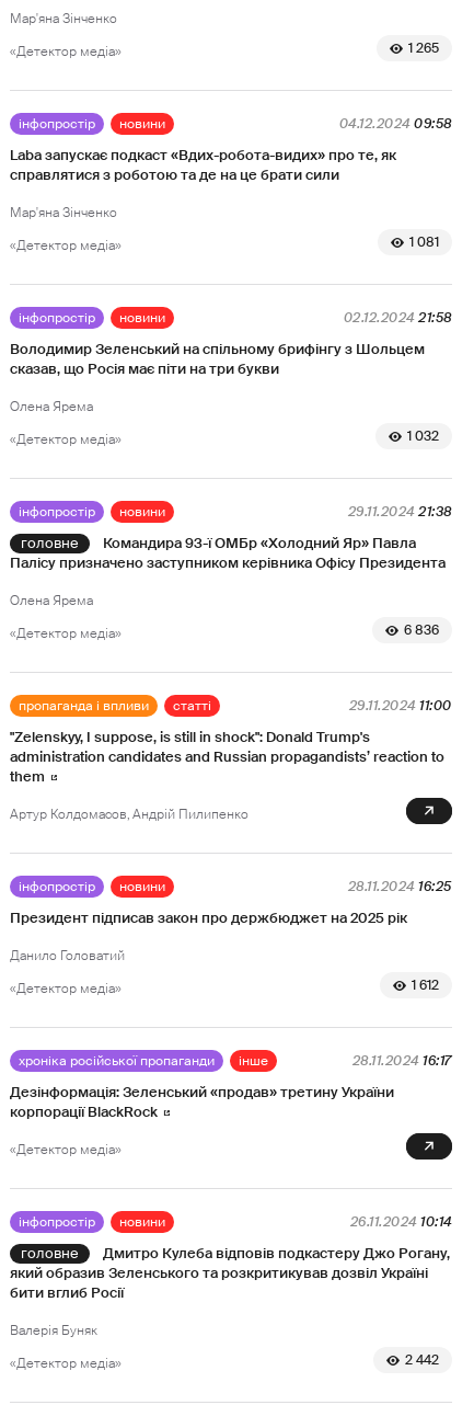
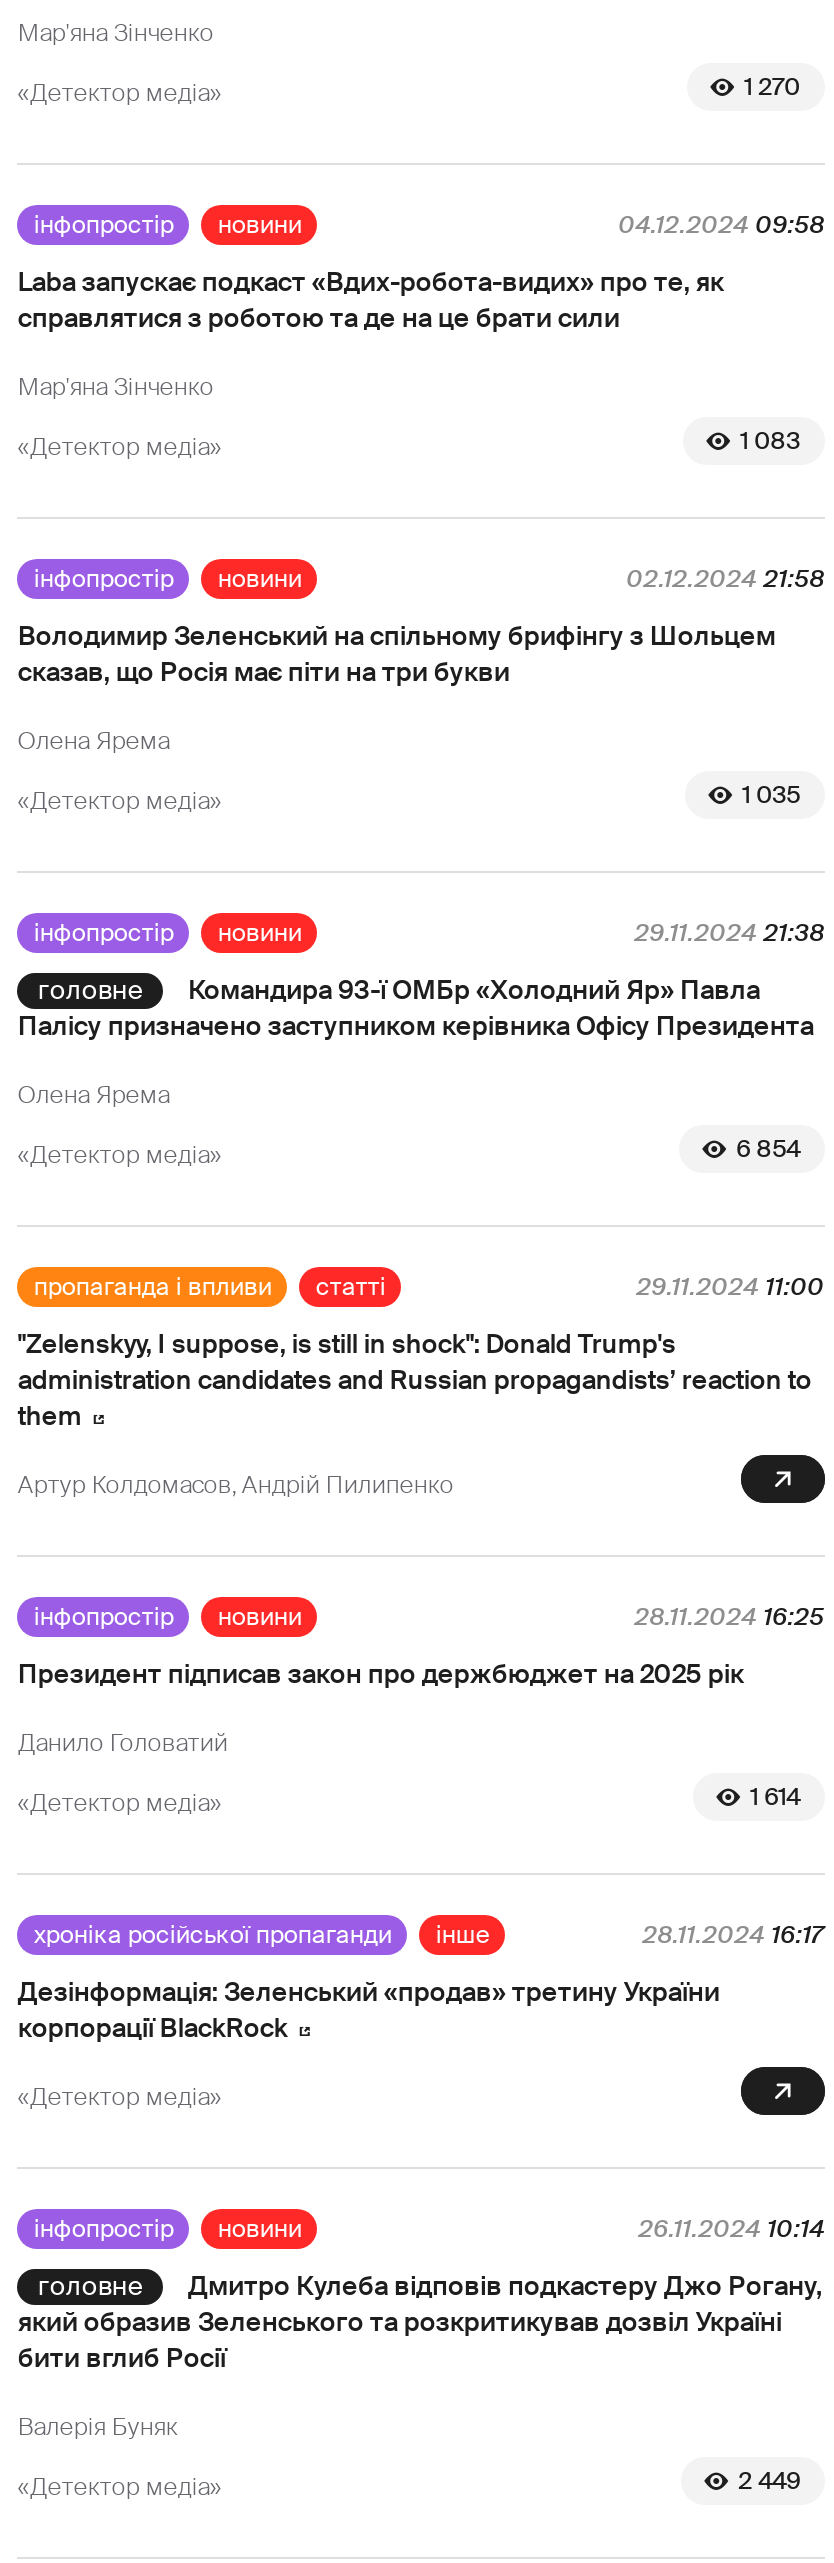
- 1 265
+ 1 270

- 1 081
+ 1 083

- 1 032
+ 1 035

- 6 836
+ 6 854

- 1 612
+ 1 614

- 2 442
+ 2 449
